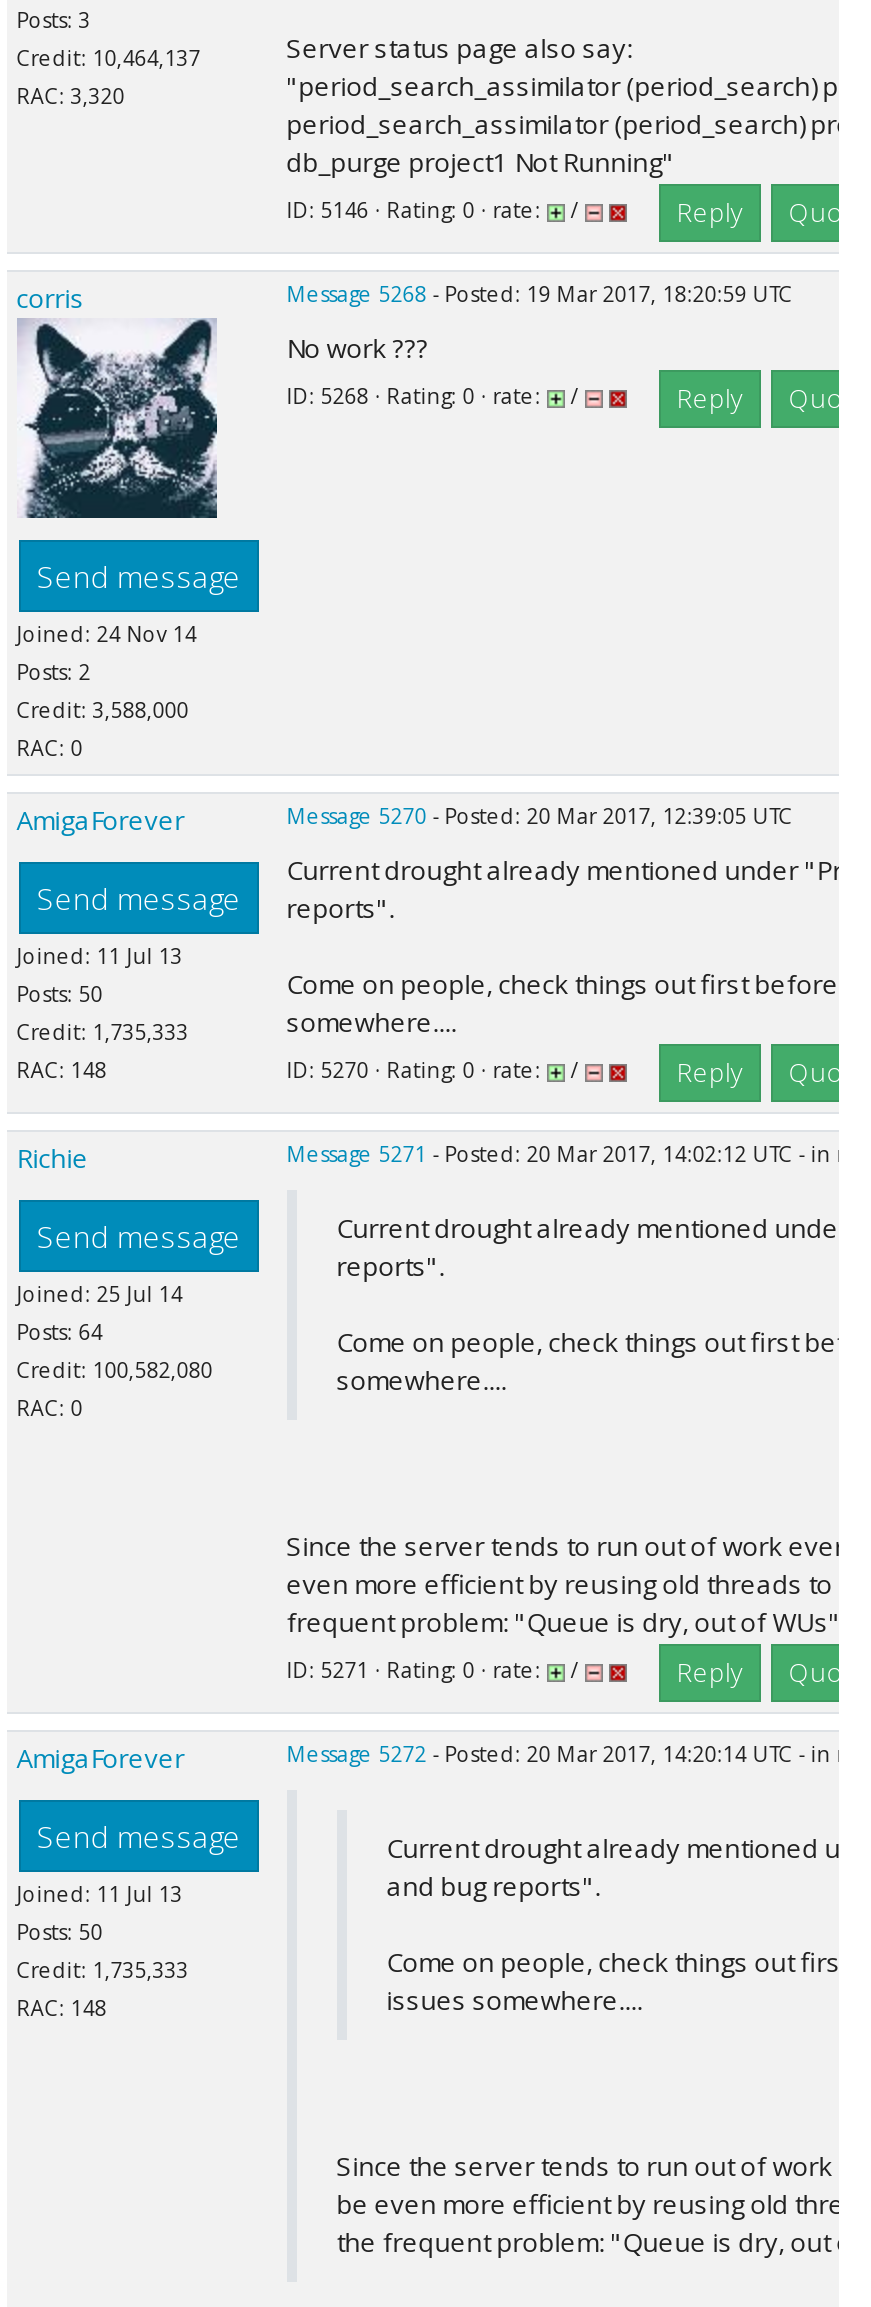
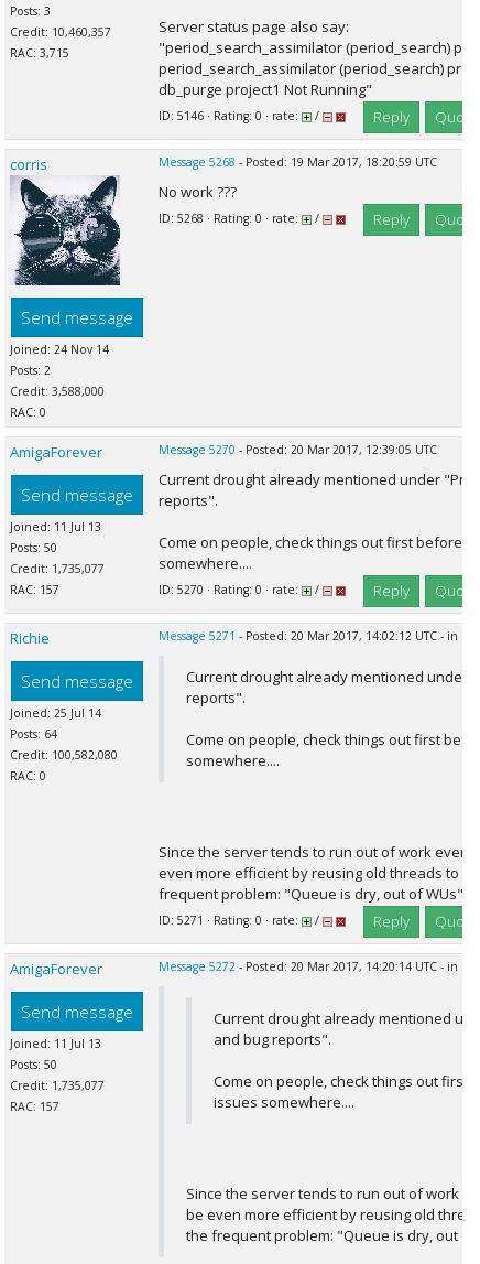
- Credit: 10,464,137
+ Credit: 10,460,357

- RAC: 3,320
+ RAC: 3,715

- Credit: 1,735,333
+ Credit: 1,735,077

- RAC: 148
+ RAC: 157

- Credit: 1,735,333
+ Credit: 1,735,077

- RAC: 148
+ RAC: 157
